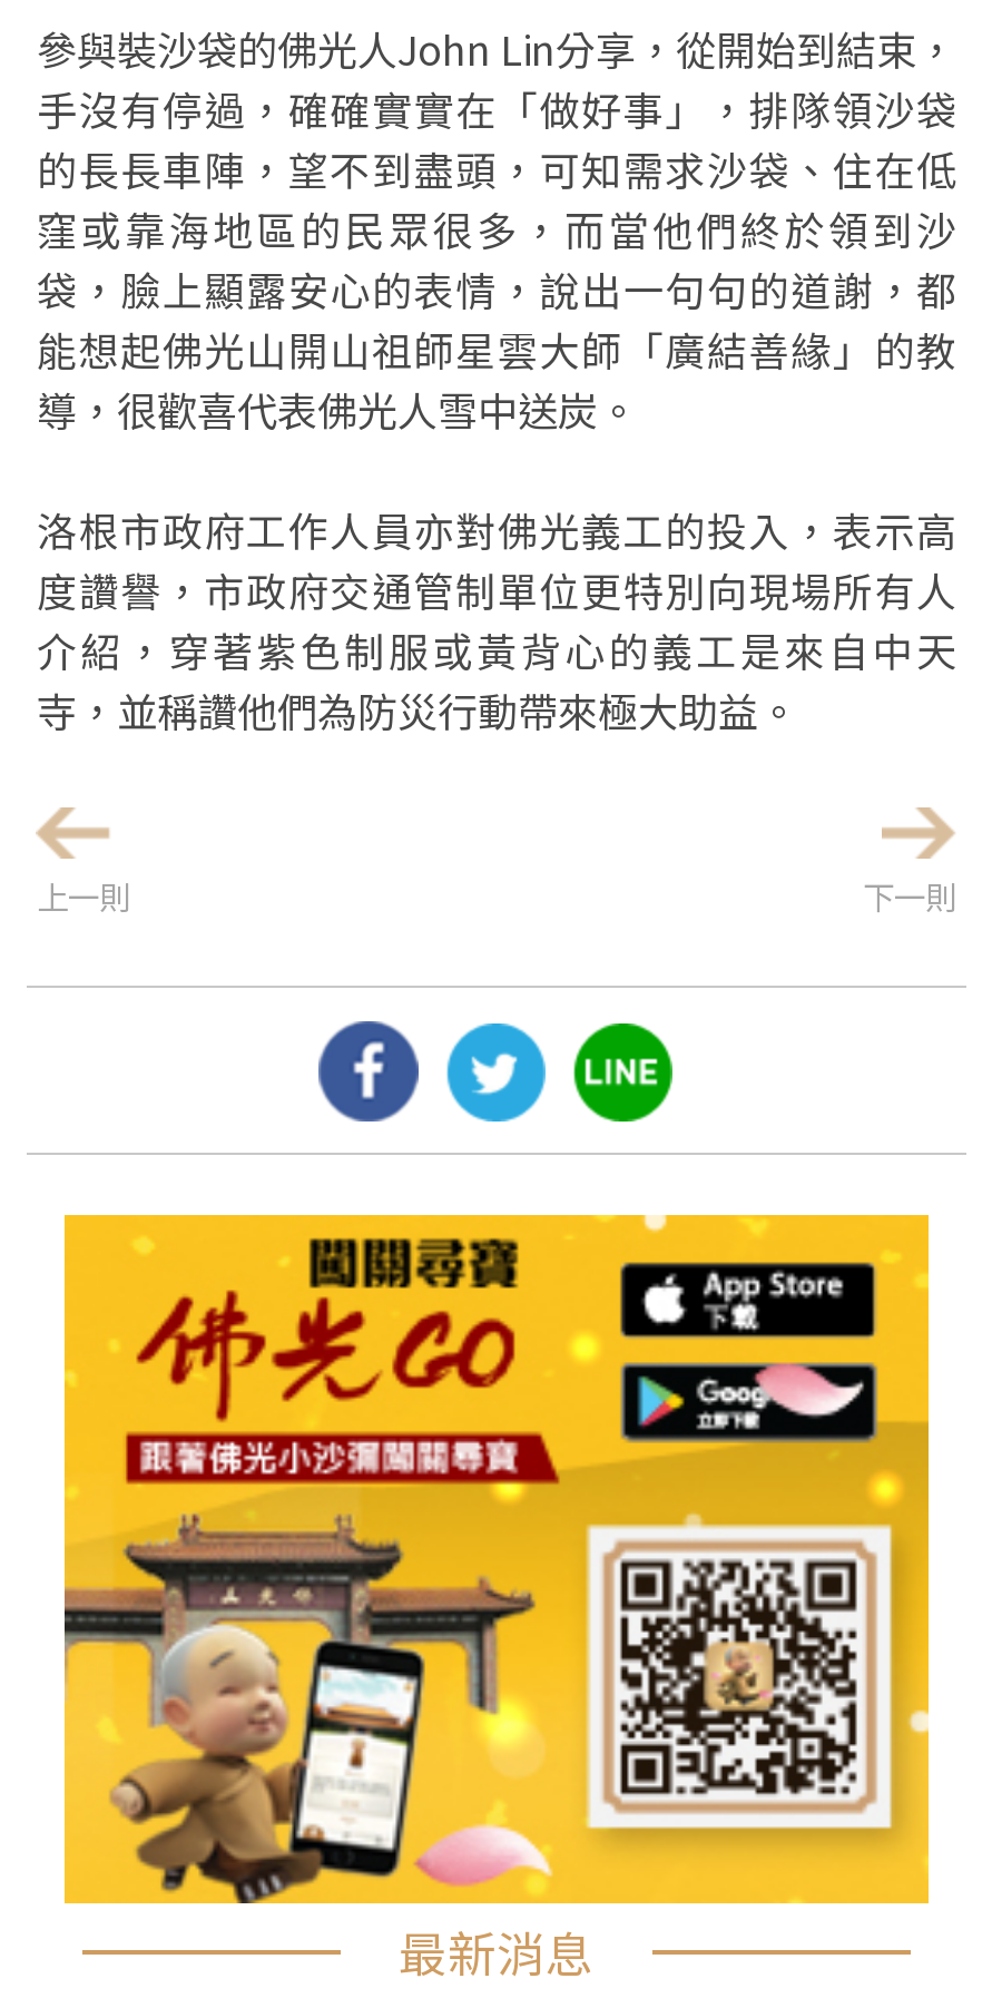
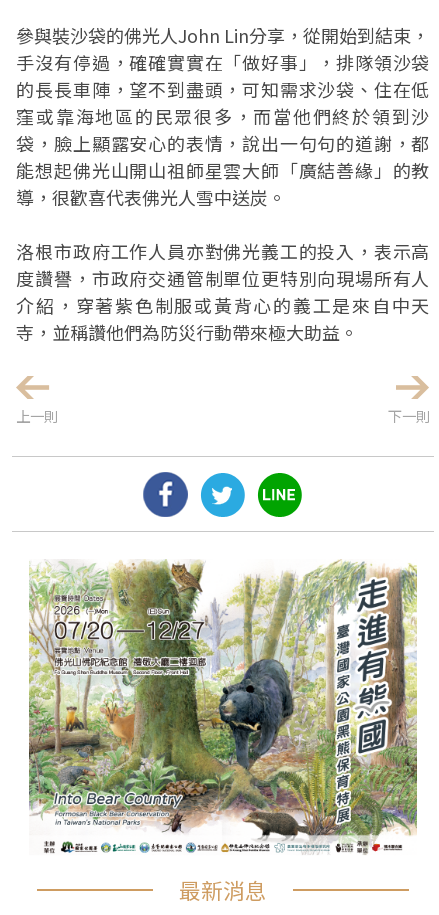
- [image]
+ [image]
